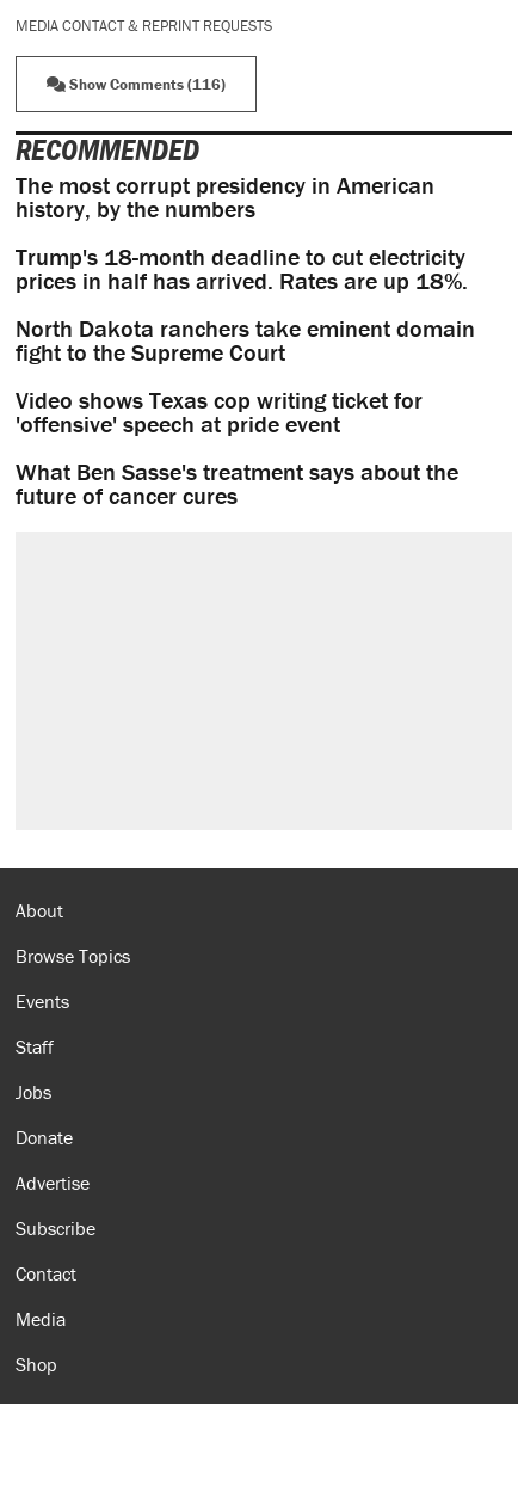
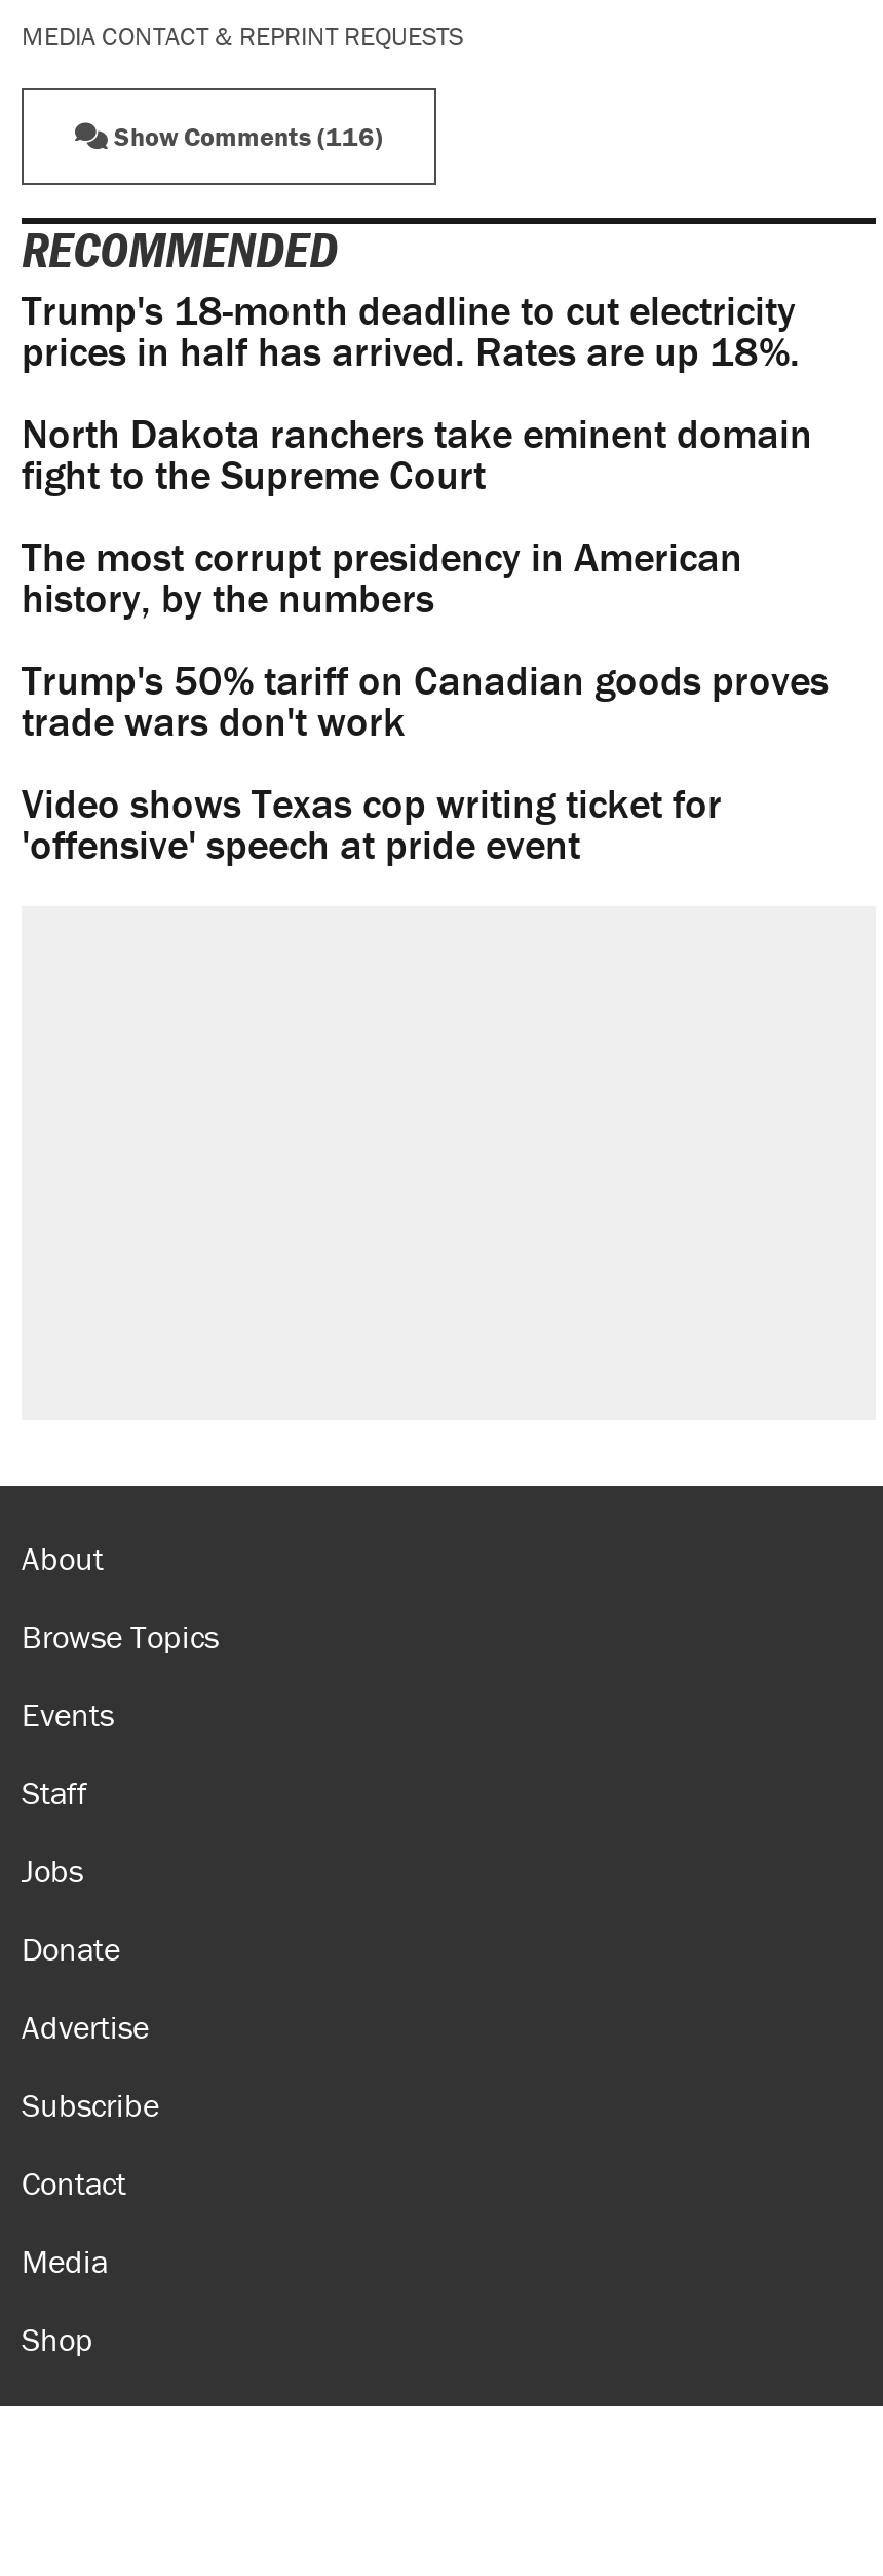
moved down: The most corrupt presidency in American | history, by the numbers

moved up: Trump's 18-month deadline to cut electricity | prices in half has arrived. Rates are up 18%. | North Dakota ranchers take eminent domain | fight to the Supreme Court

+ Trump's 50% tariff on Canadian goods proves
+ trade wars don't work

moved down: Video shows Texas cop writing ticket for | 'offensive' speech at pride event

- What Ben Sasse's treatment says about the
- future of cancer cures
